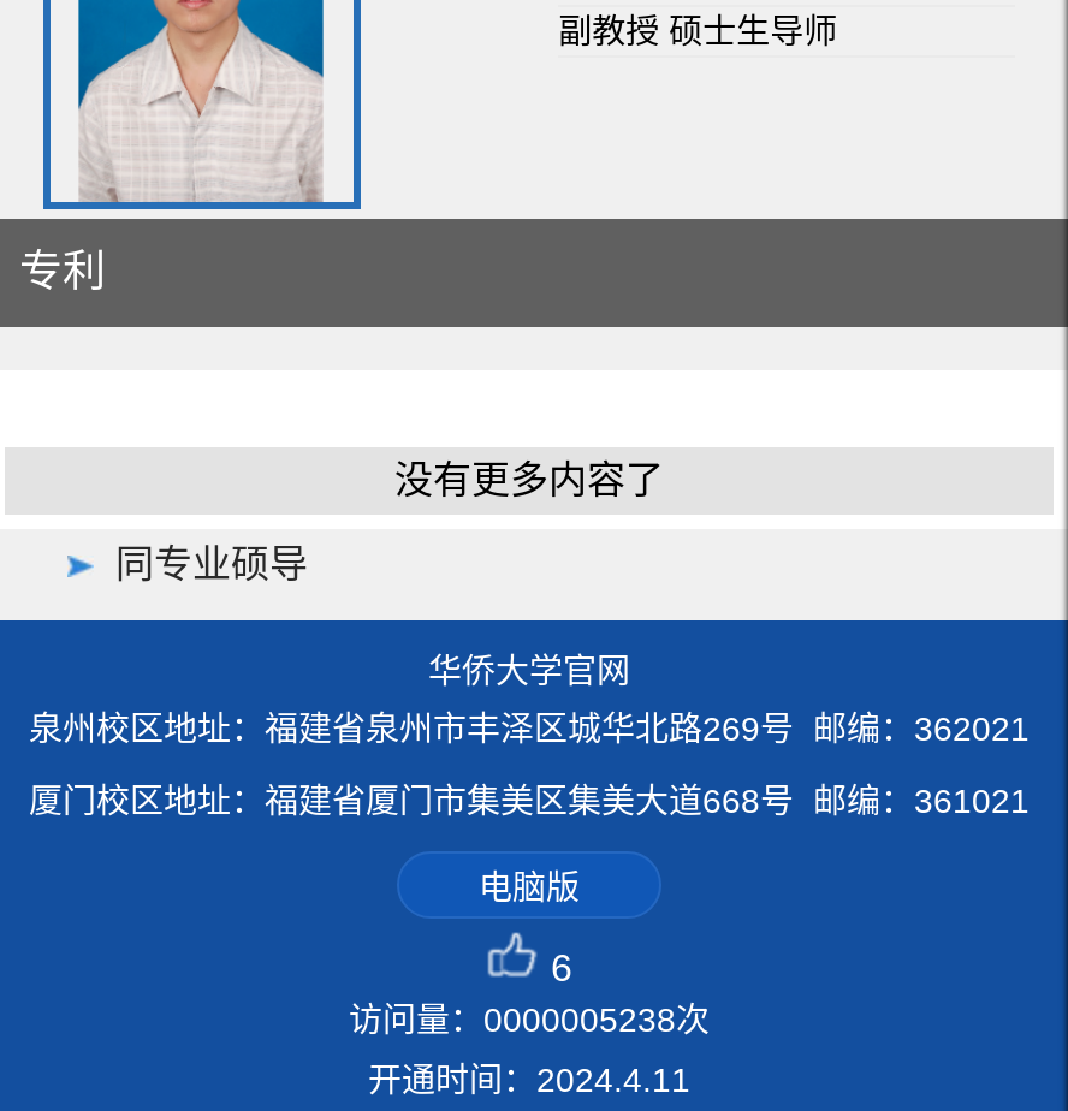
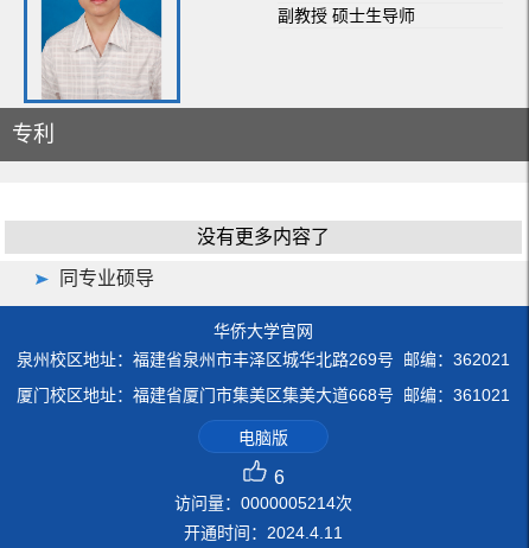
- 访问量：0000005238次
+ 访问量：0000005214次
